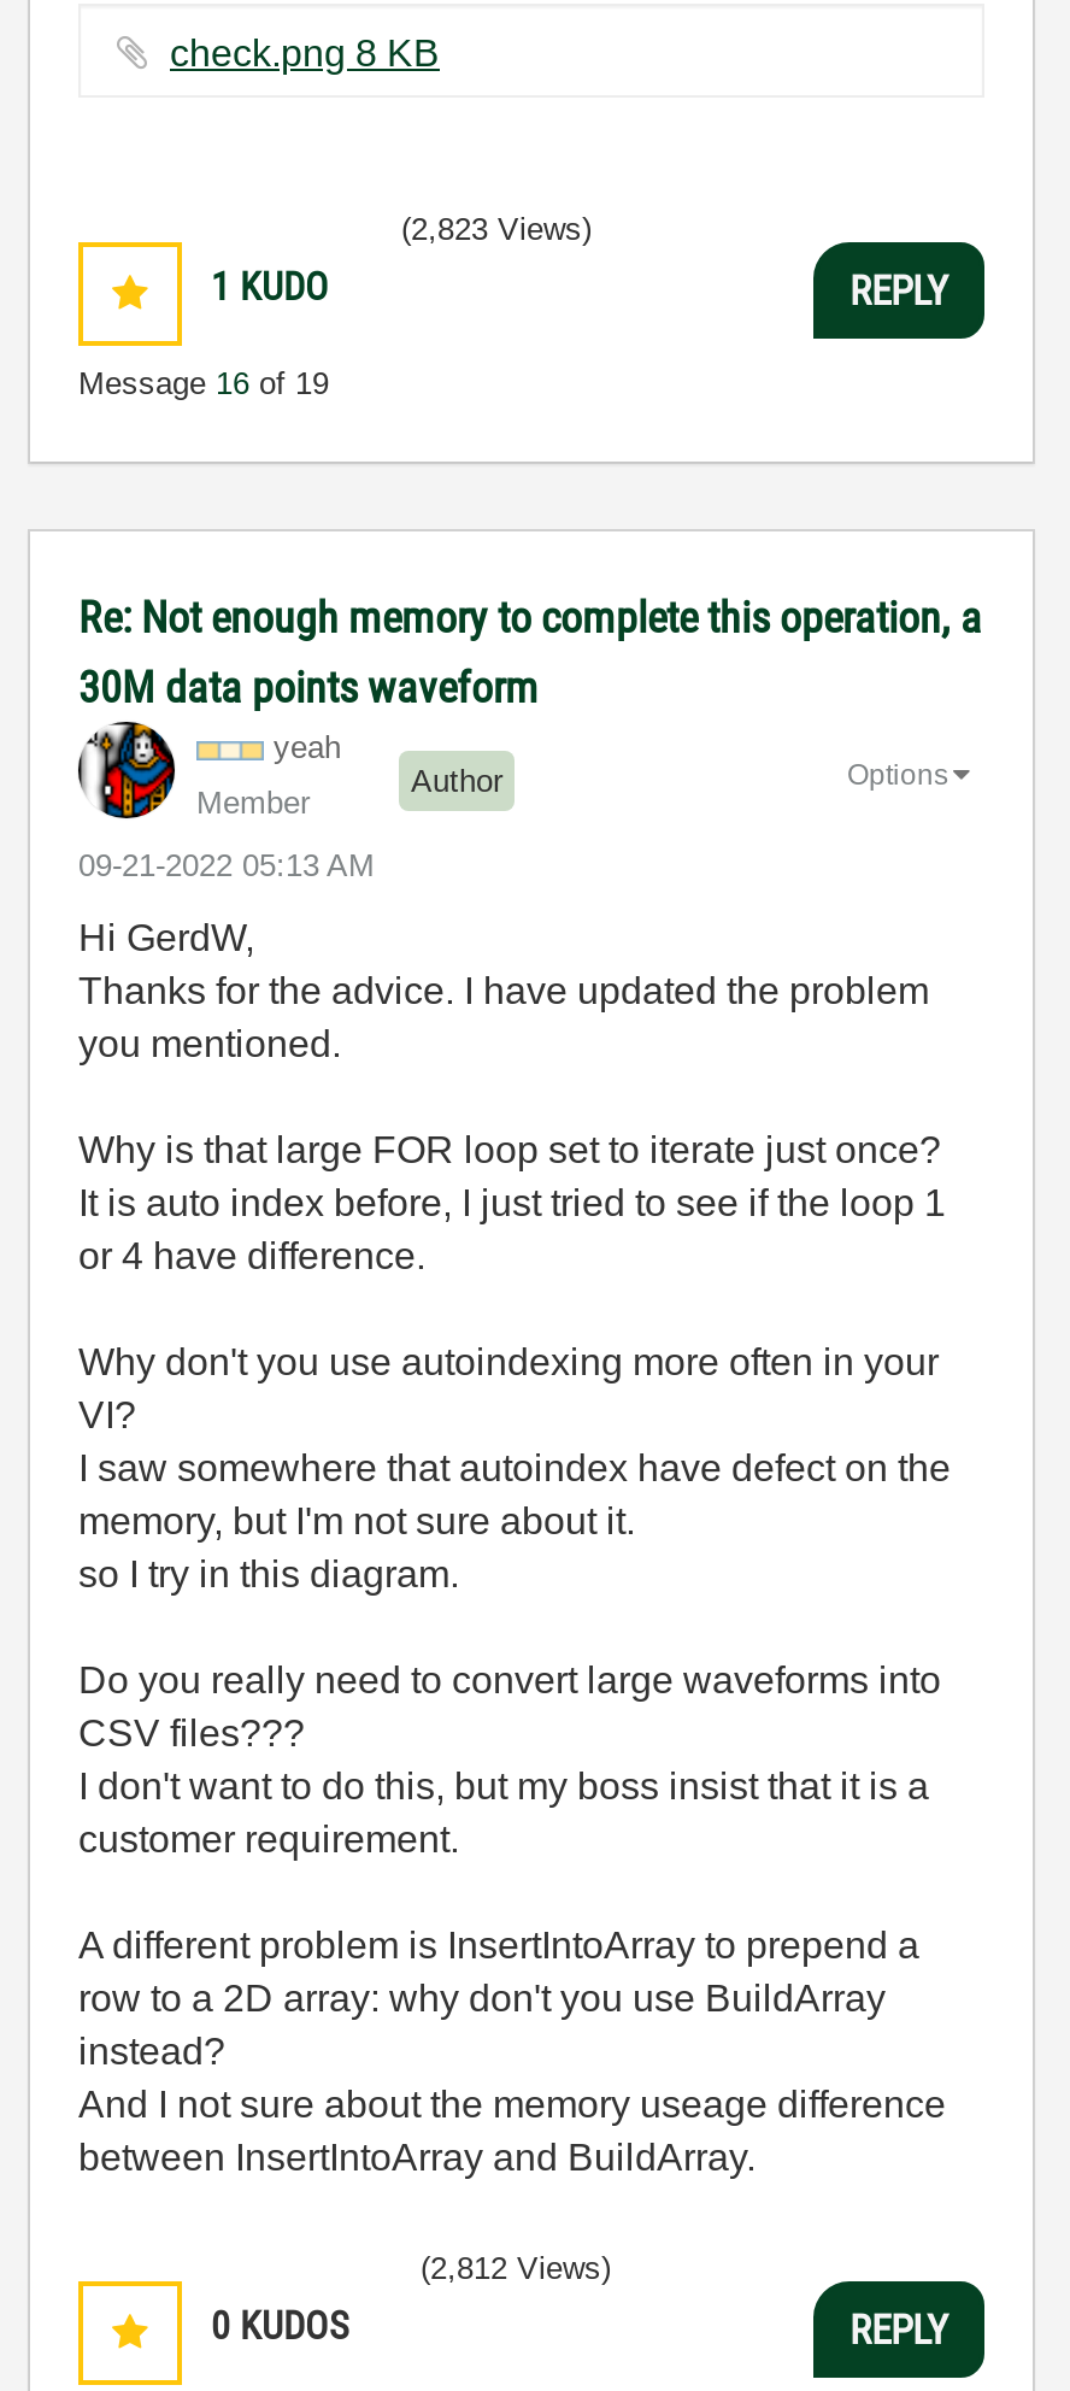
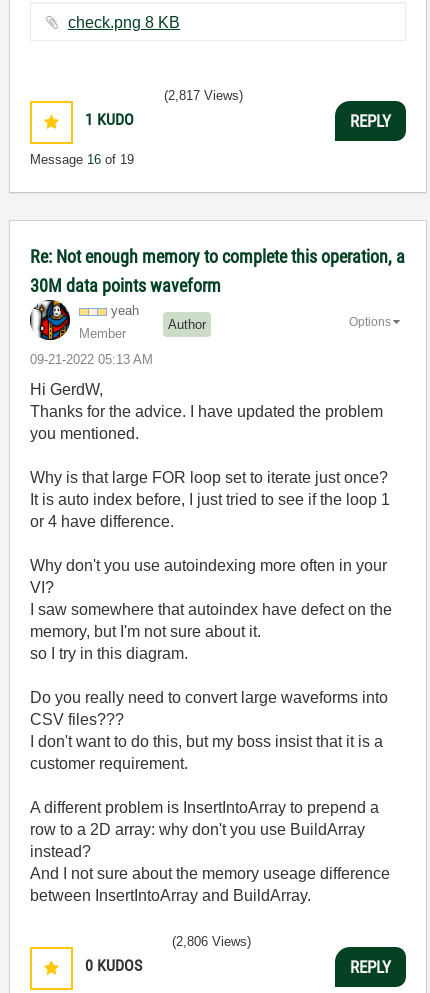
- (2,823 Views)
+ (2,817 Views)

- (2,812 Views)
+ (2,806 Views)
